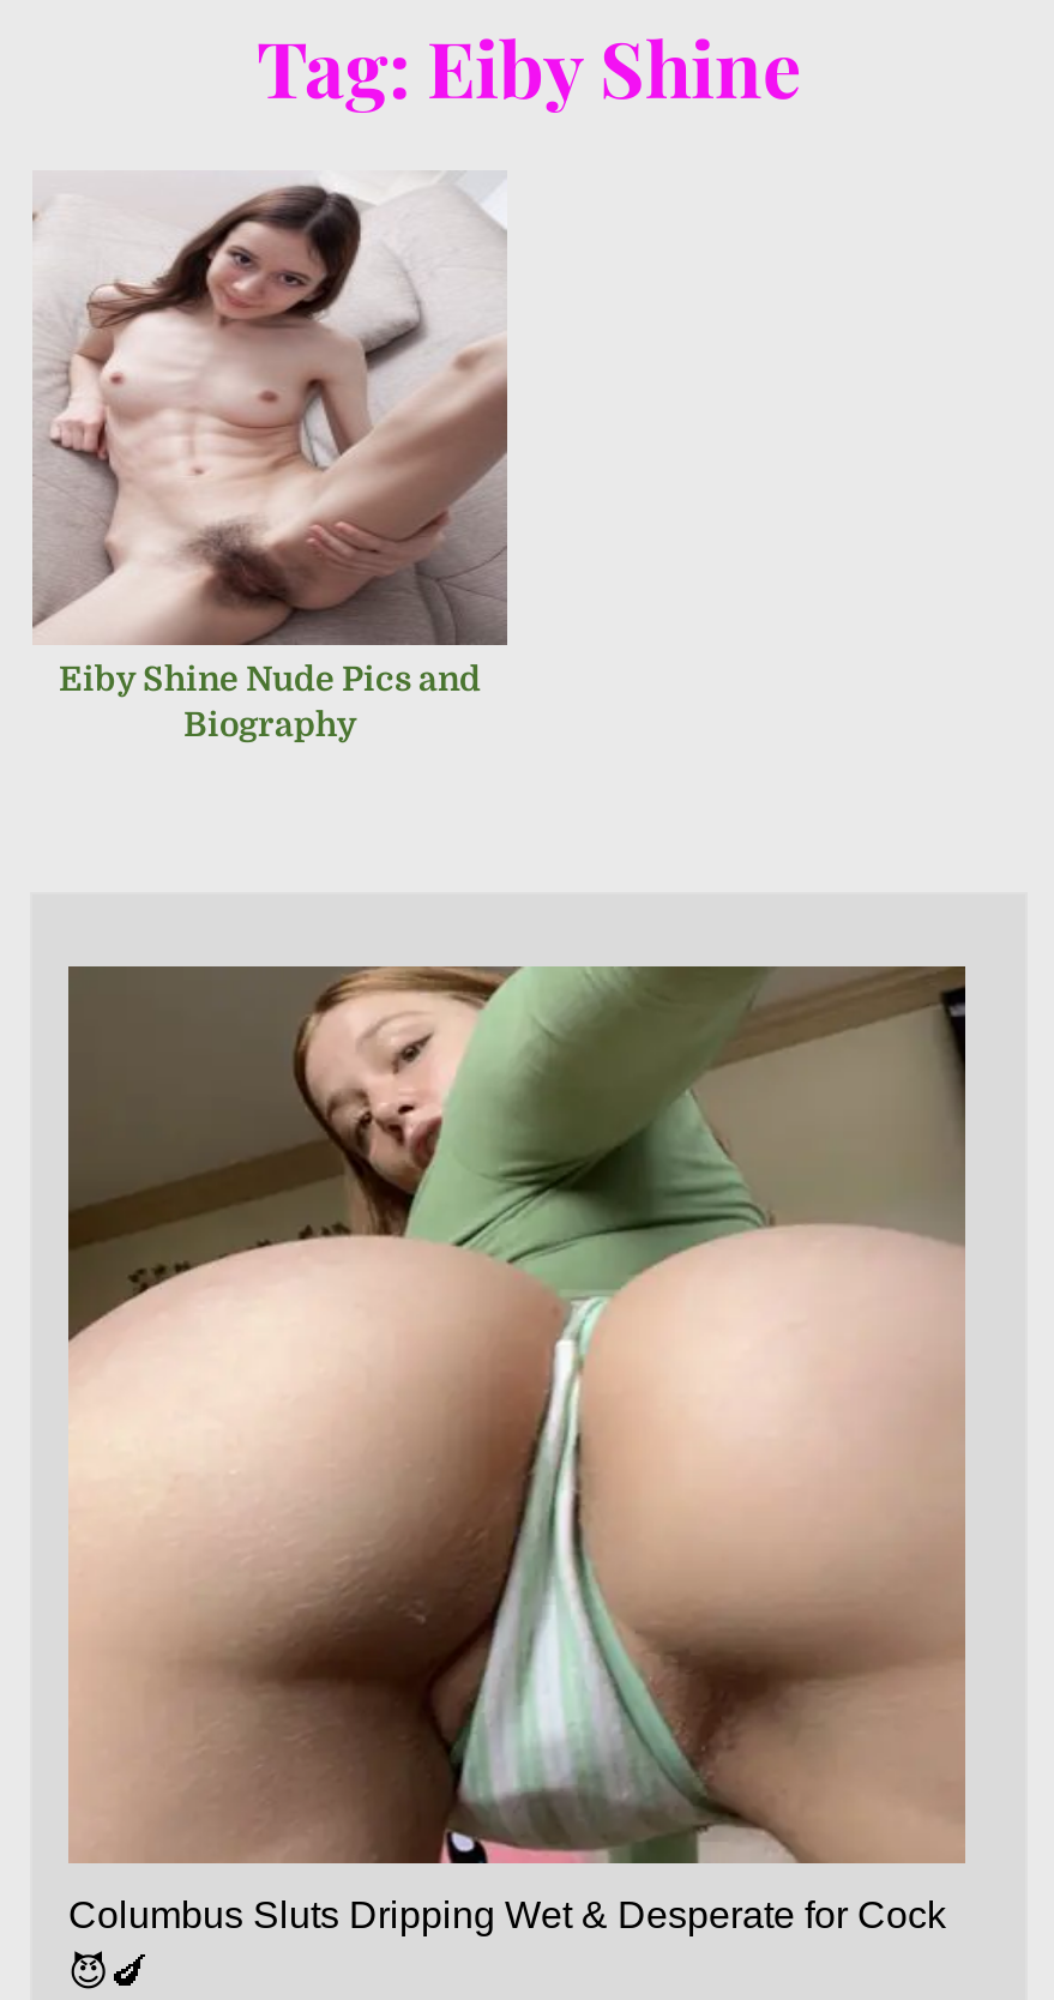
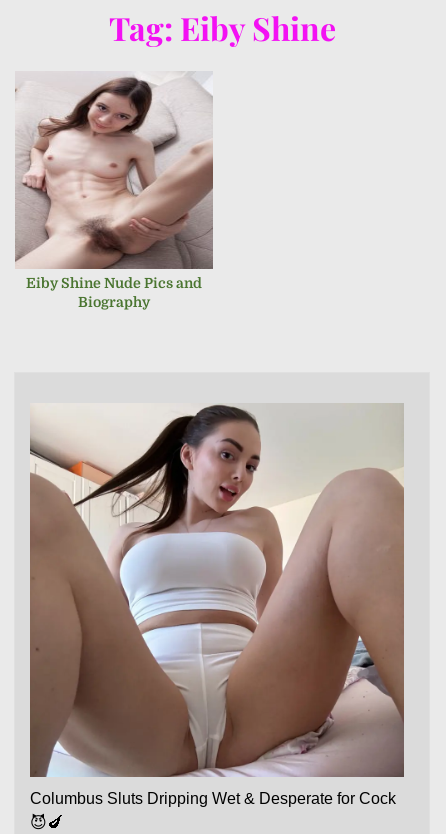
- [image]
+ [image]
